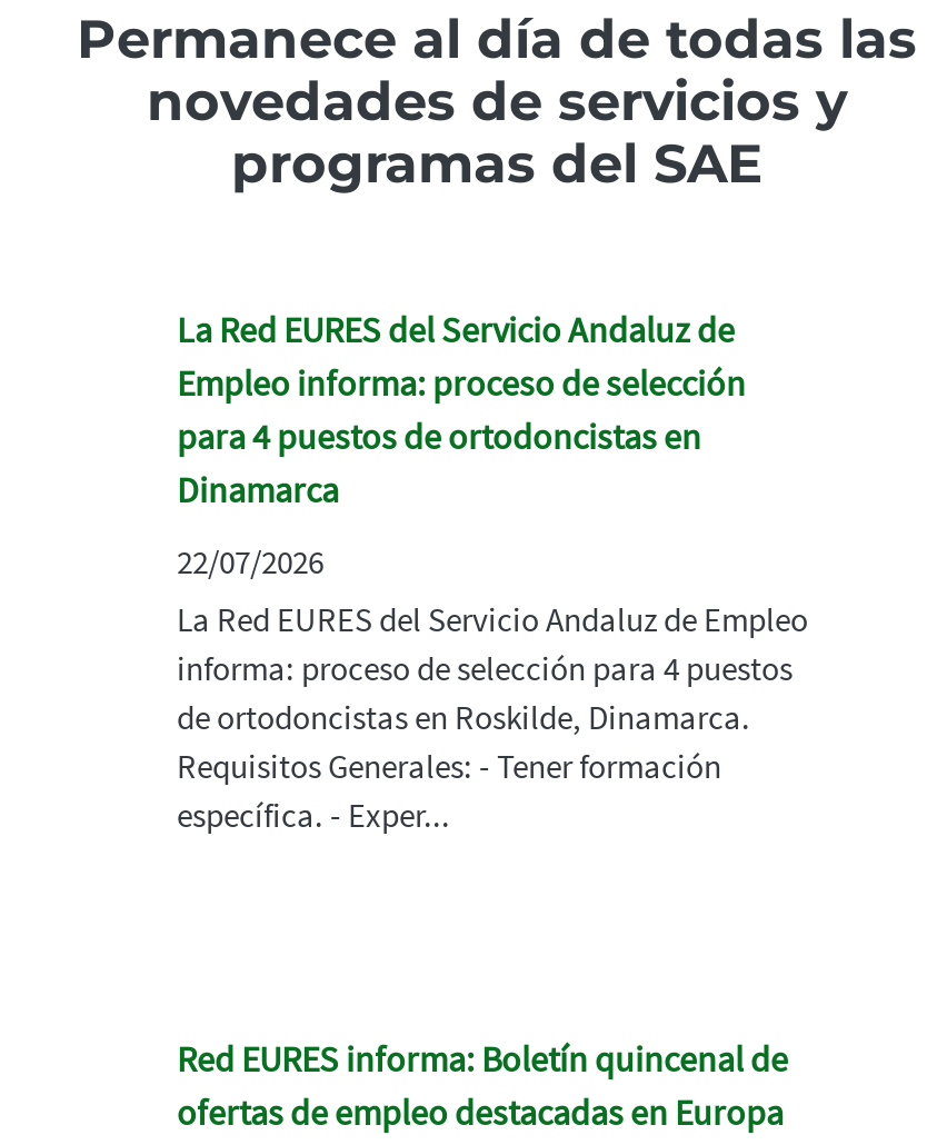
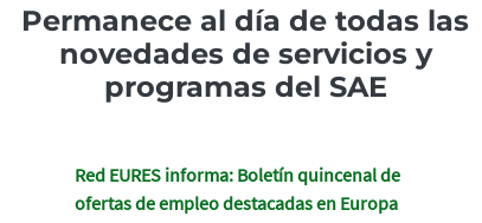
- La Red EURES del Servicio Andaluz de
- Empleo informa: proceso de selección
- para 4 puestos de ortodoncistas en
- Dinamarca
- 22/07/2026
- La Red EURES del Servicio Andaluz de Empleo
- informa: proceso de selección para 4 puestos
- de ortodoncistas en Roskilde, Dinamarca.
- Requisitos Generales: - Tener formación
- específica. - Exper...
